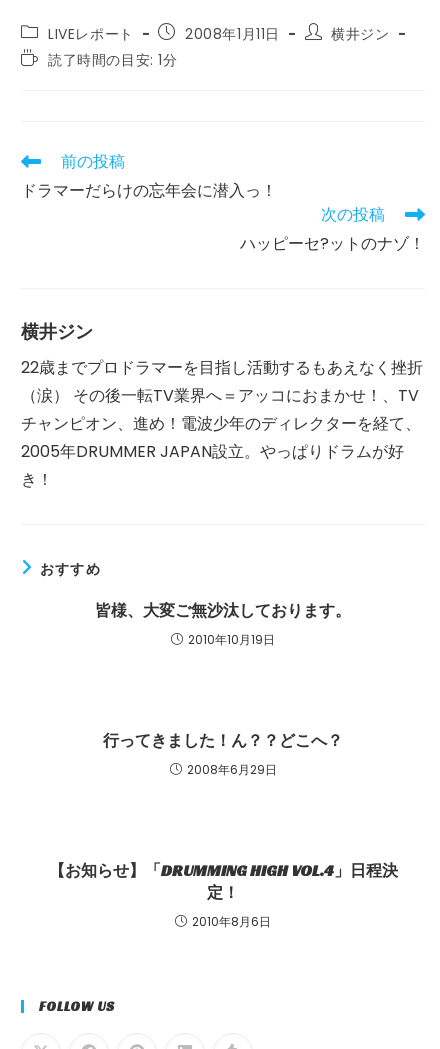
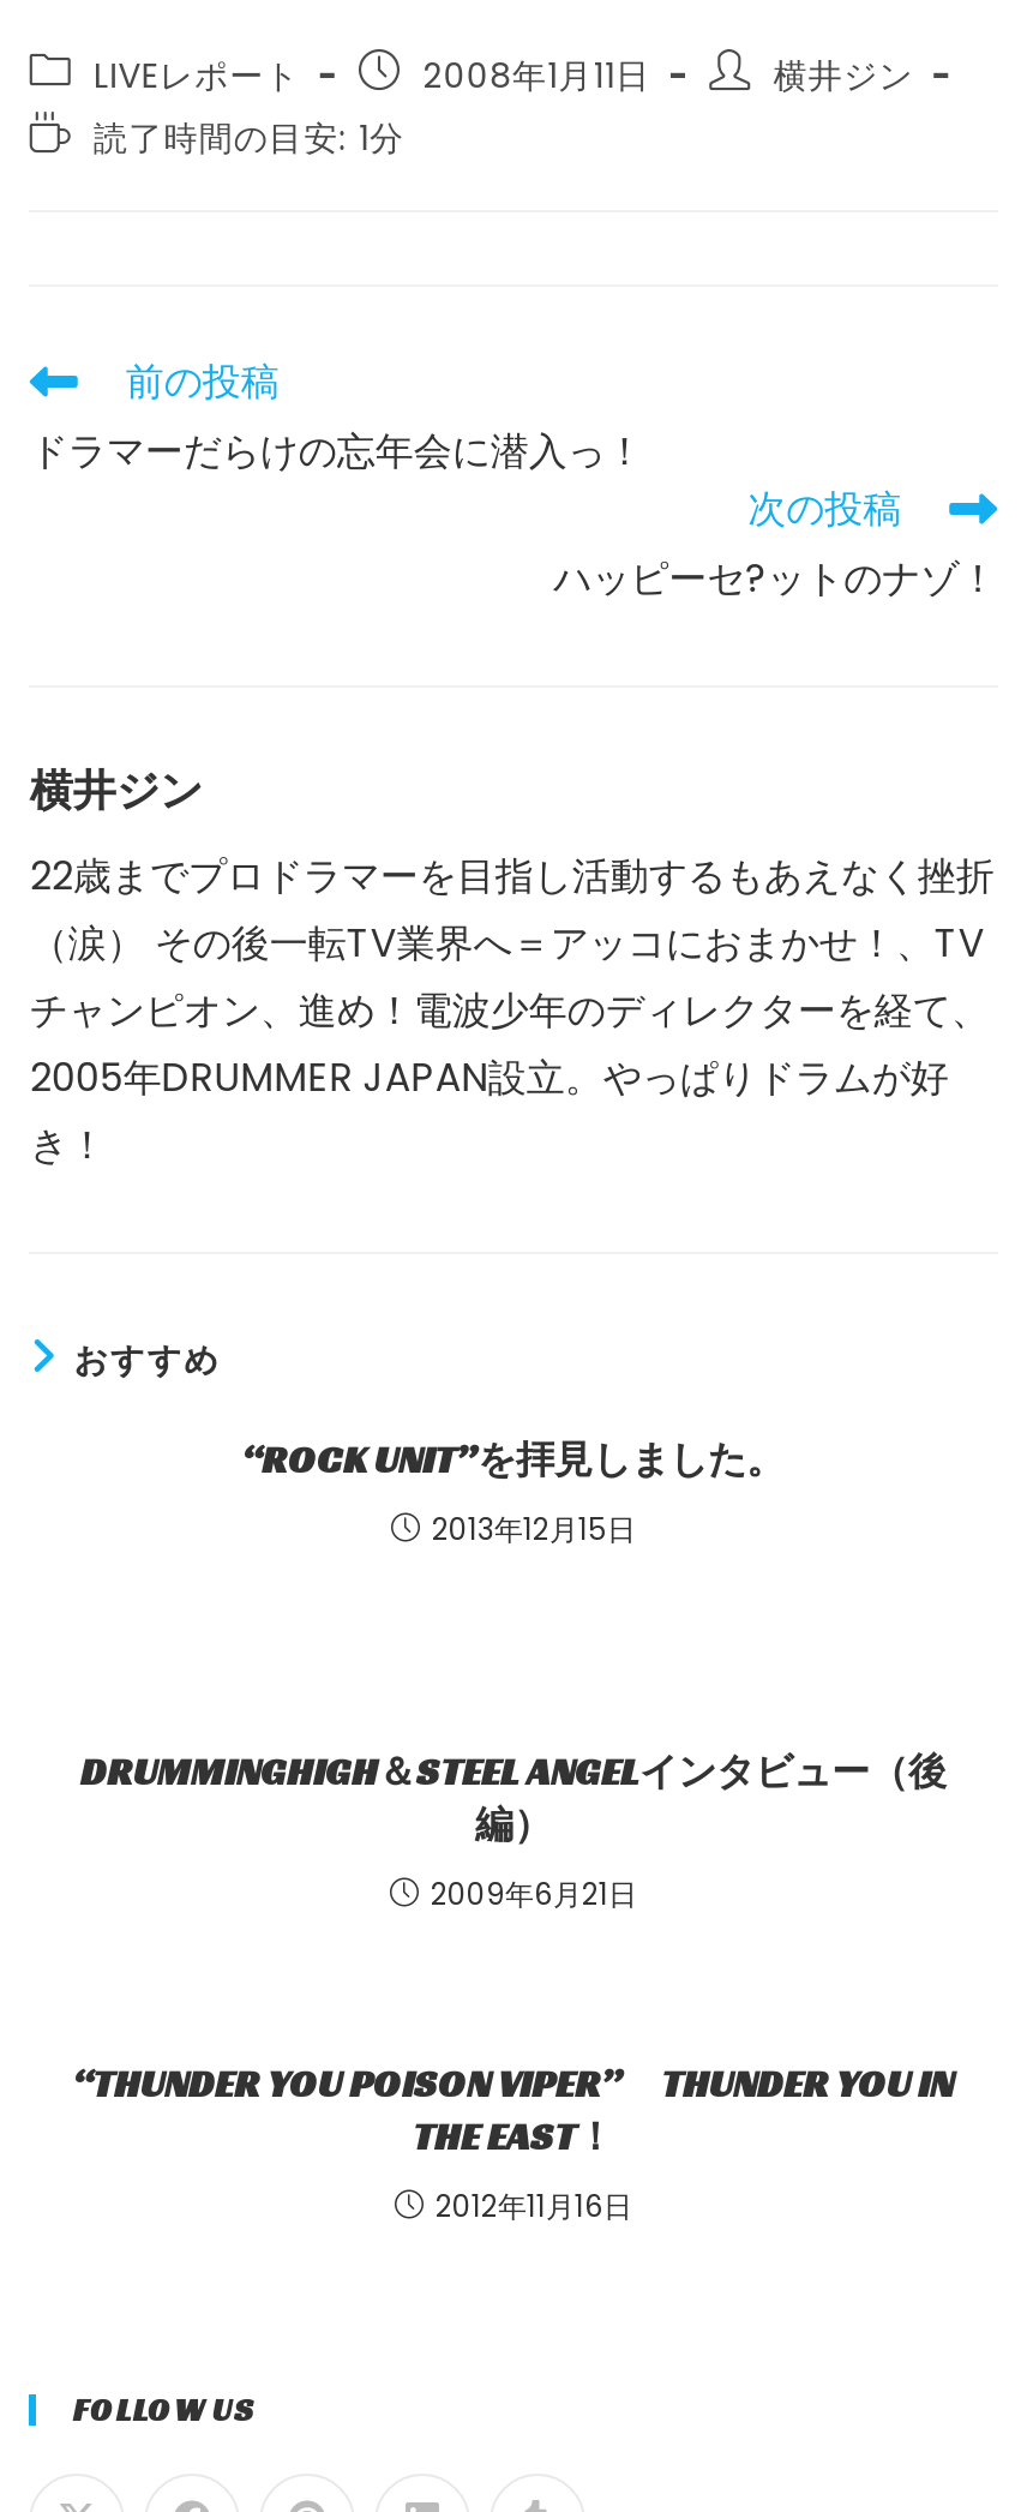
- 皆様、大変ご無沙汰しております。
+ “ROCK UNIT”を拝見しました。

- 2010年10月19日
+ 2013年12月15日

- 行ってきました！ん？？どこへ？
+ DRUMMINGHIGH＆STEEL ANGELインタビュー（後
+ 編）

- 2008年6月29日
+ 2009年6月21日

- 【お知らせ】「DRUMMING HIGH VOL.4」日程決
- 定！
+ “THUNDER YOU POISON VIPER” THUNDER YOU IN
+ THE EAST！

- 2010年8月6日
+ 2012年11月16日
